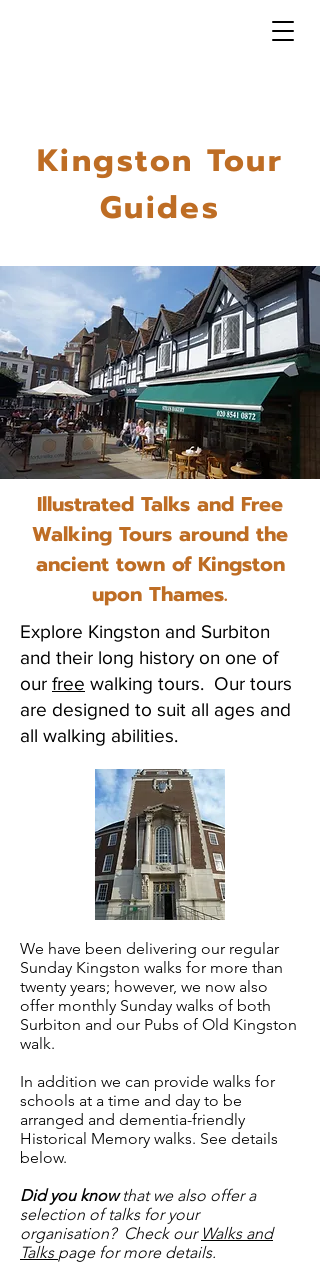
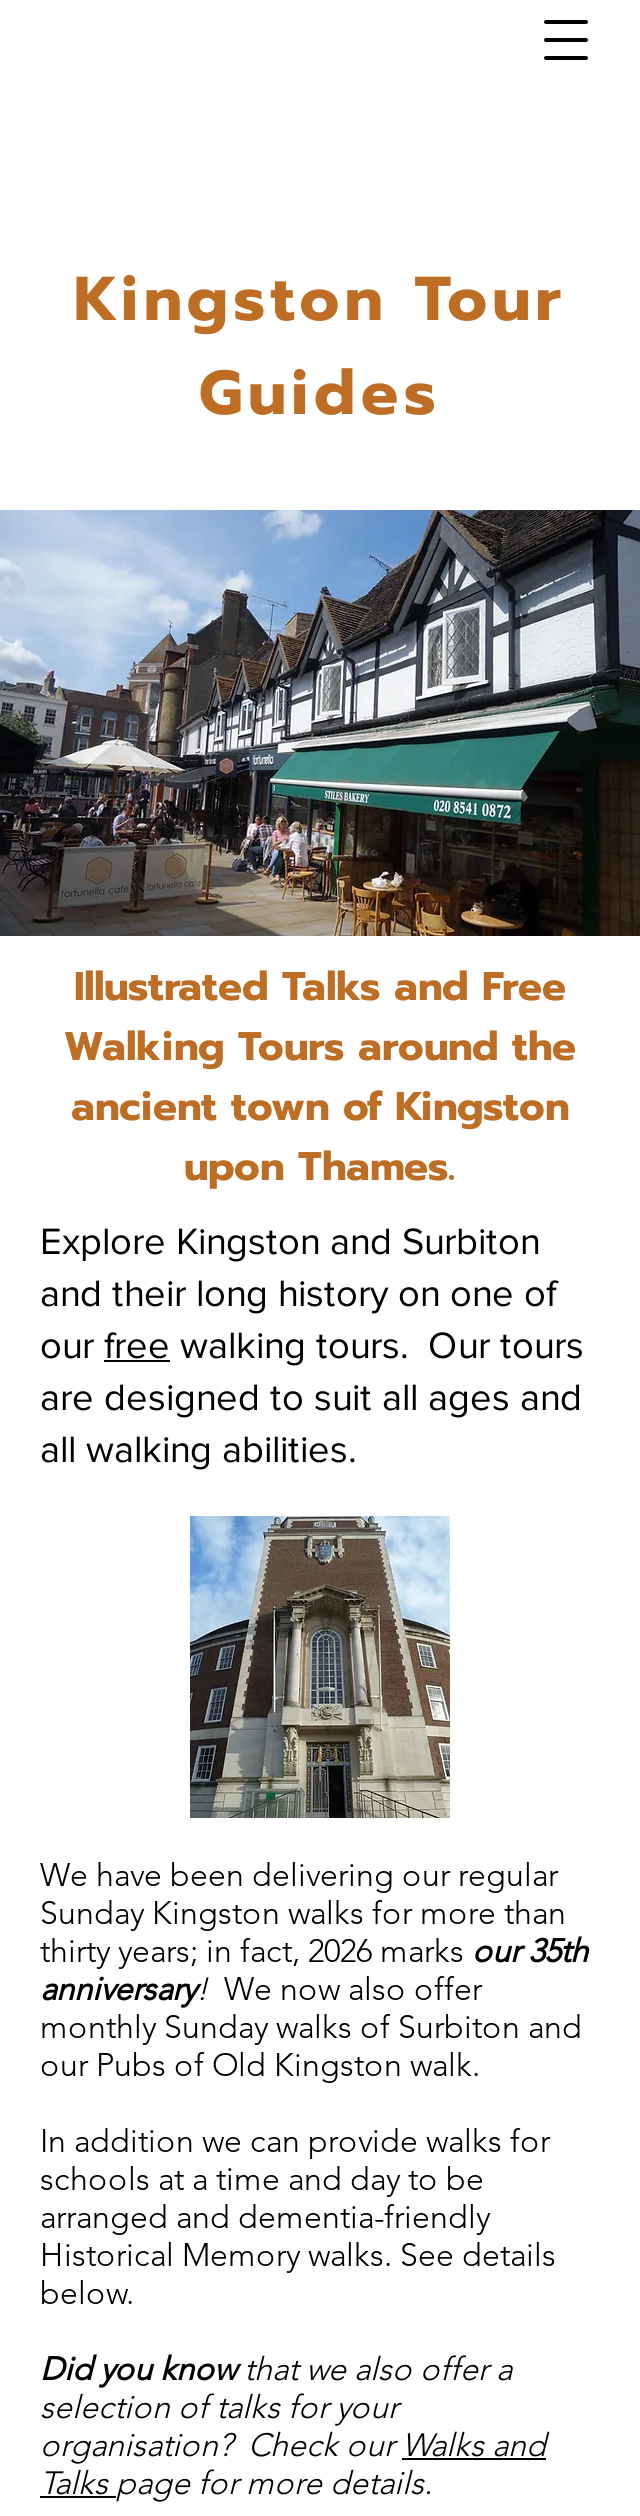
- twenty years; however, we now also
- offer monthly Sunday walks of both
- Surbiton and our Pubs of Old Kingston
- walk.
+ thirty years; in fact, 2026 marks our 35th
+ anniversary! We now also offer
+ monthly Sunday walks of Surbiton and
+ our Pubs of Old Kingston walk.
